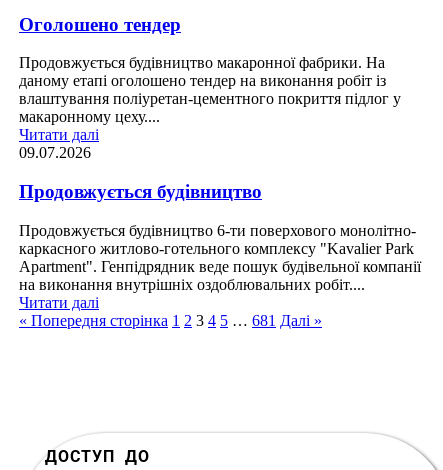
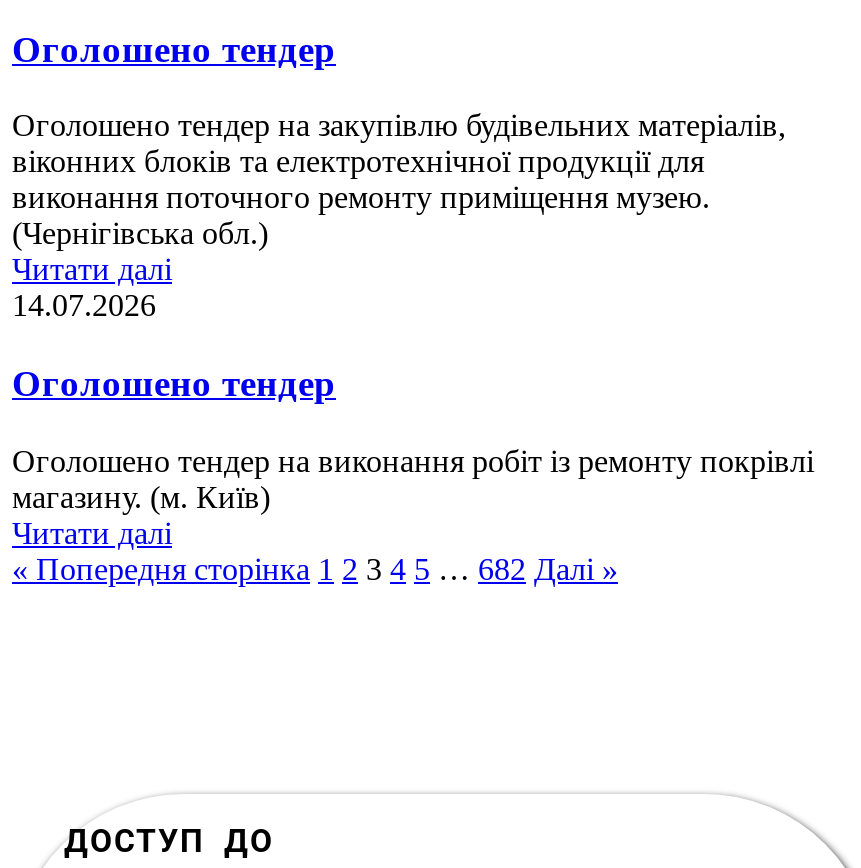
- Продовжується будівництво макаронної фабрики. На
- даному етапі оголошено тендер на виконання робіт із
- влаштування поліуретан-цементного покриття підлог у
- макаронному цеху....
+ Оголошено тендер на закупівлю будівельних матеріалів,
+ віконних блоків та електротехнічної продукції для
+ виконання поточного ремонту приміщення музею.
+ (Чернігівська обл.)

- 09.07.2026
+ 14.07.2026

- Продовжується будівництво
+ Оголошено тендер

- Продовжується будівництво 6-ти поверхового монолітно-
- каркасного житлово-готельного комплексу "Kavalier Park
- Apartment". Генпідрядник веде пошук будівельної компанії
- на виконання внутрішніх оздоблювальних робіт....
+ Оголошено тендер на виконання робіт із ремонту покрівлі
+ магазину. (м. Київ)

- « Попередня сторінка 1 2 3 4 5 … 681 Далі »
+ « Попередня сторінка 1 2 3 4 5 … 682 Далі »
